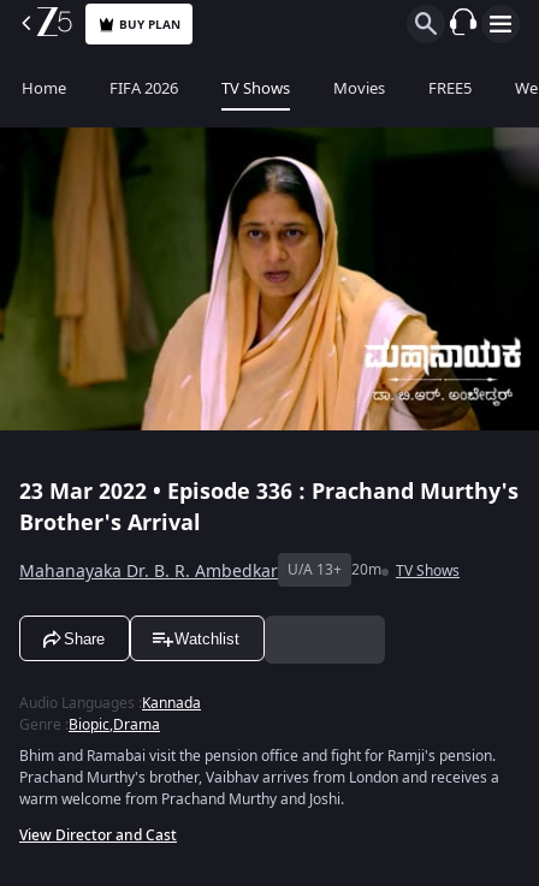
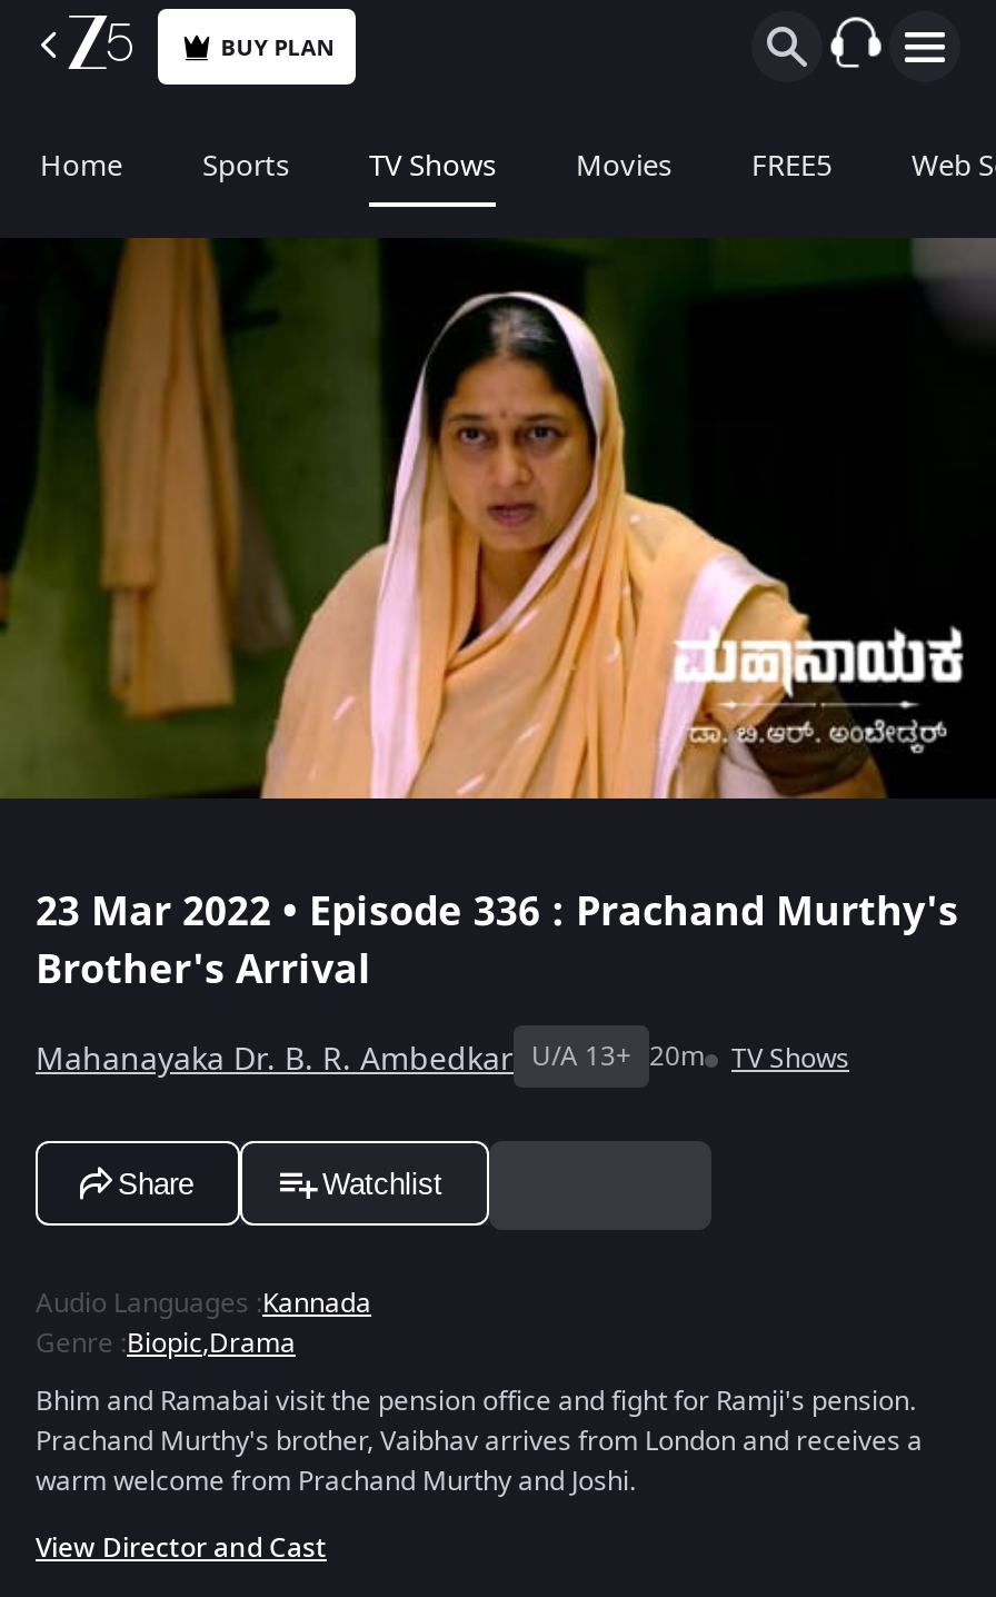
- FIFA 2026
+ Sports
